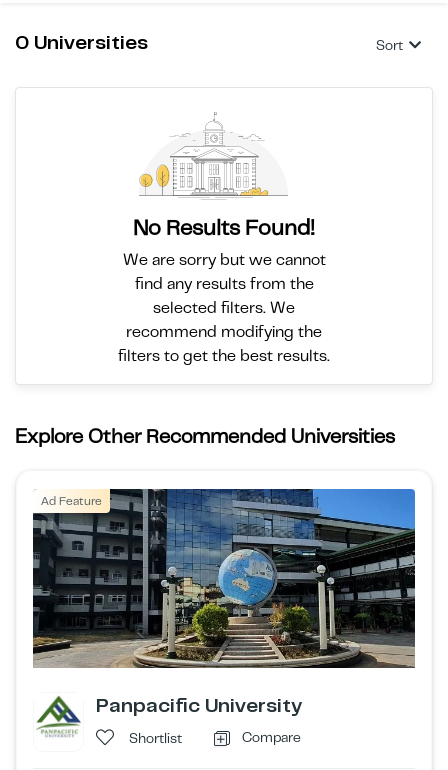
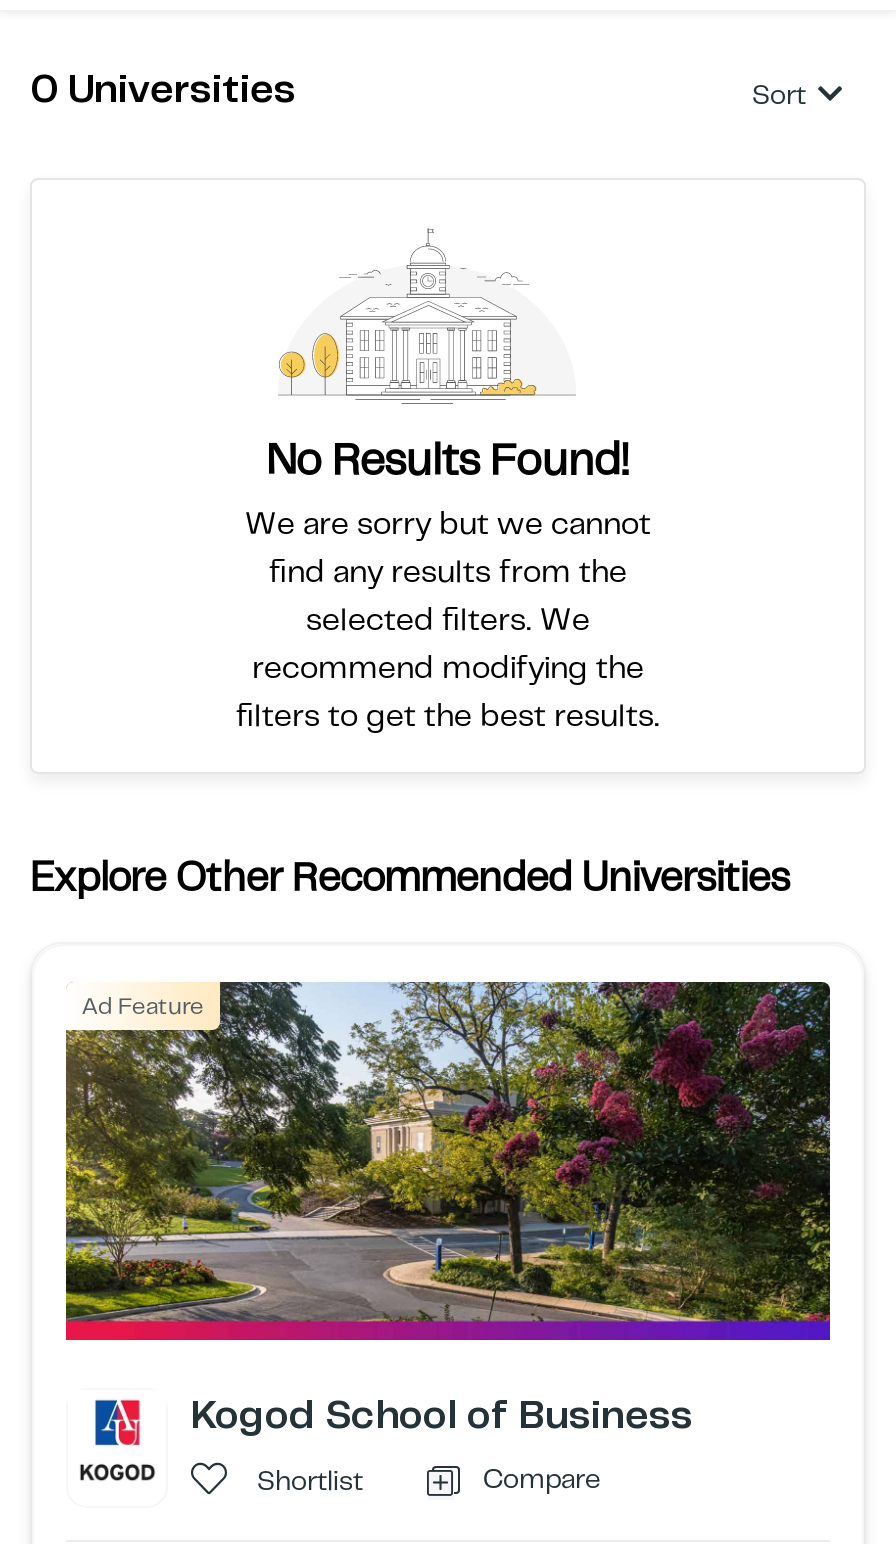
- [image]
- Panpacific University
+ [image]
+ Kogod School of Business

- [image]
+ [image]
